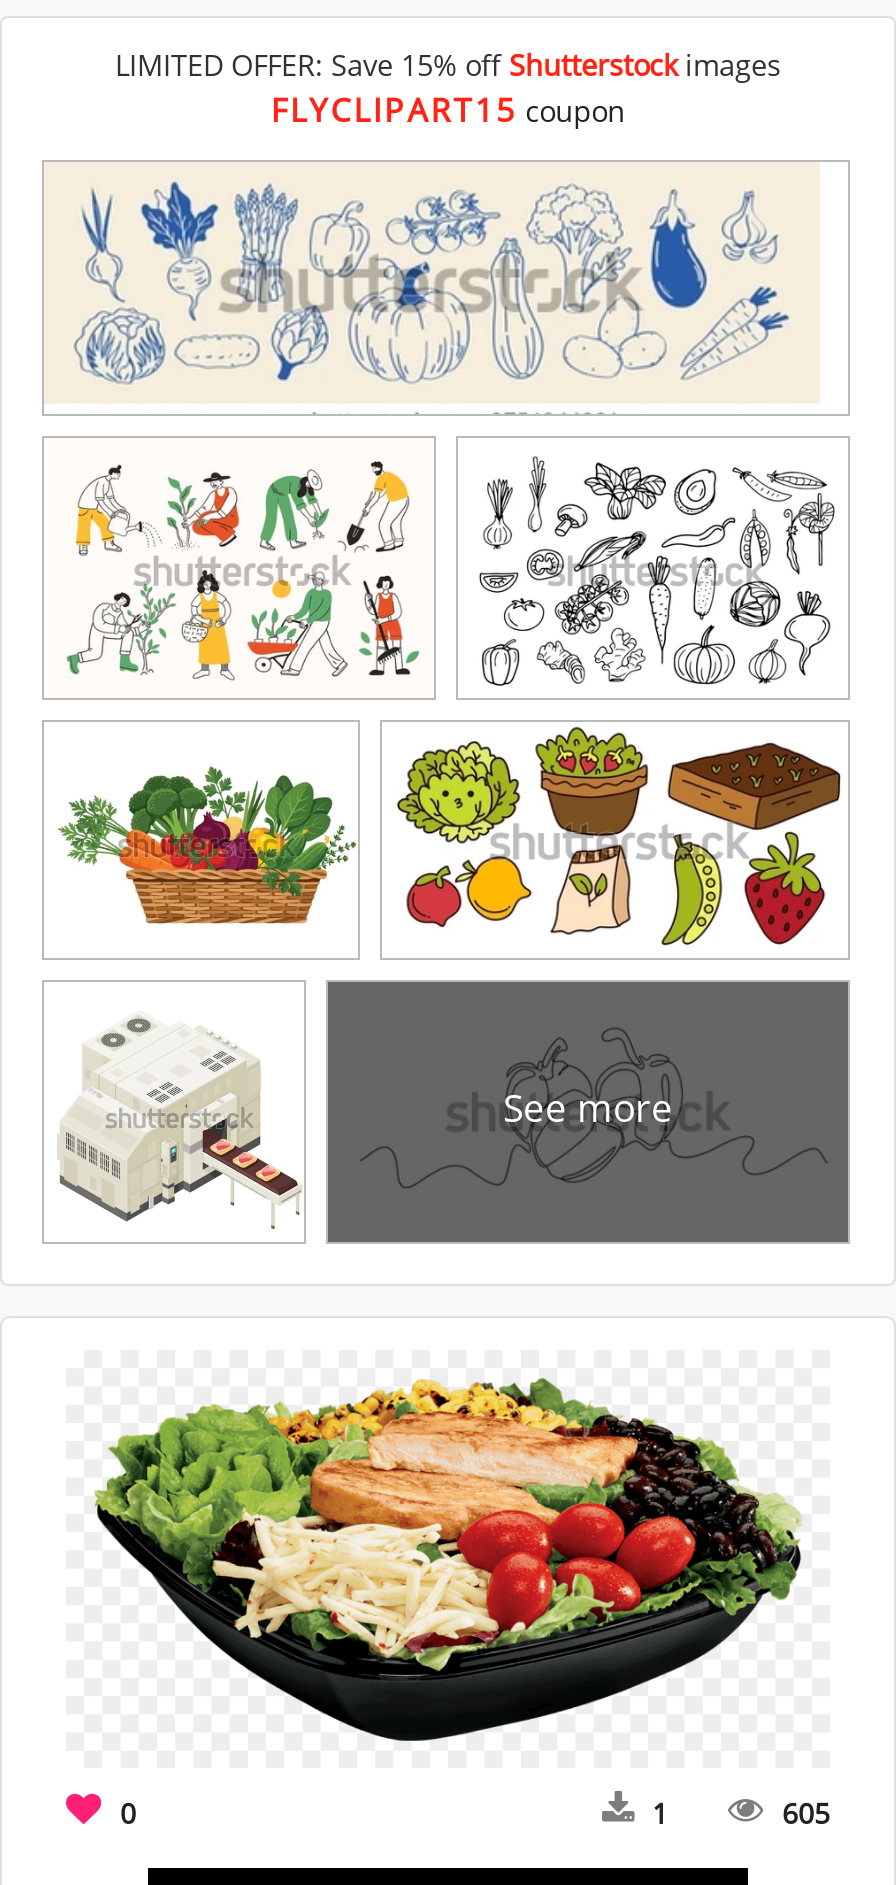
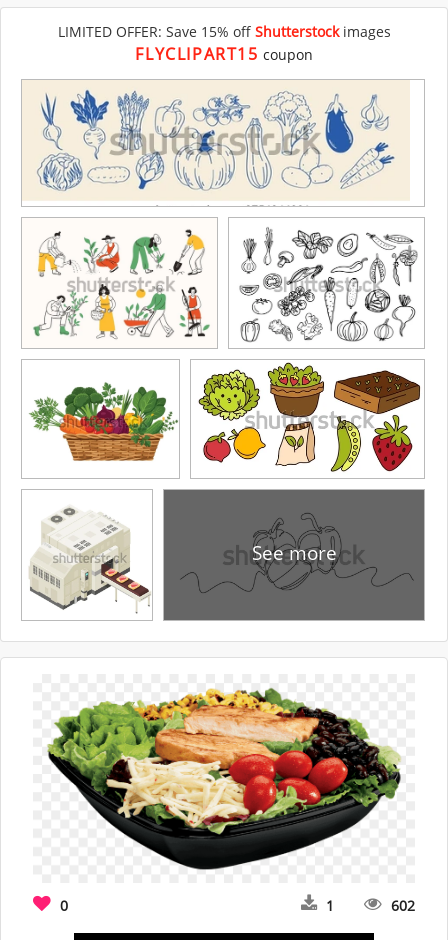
- 605
+ 602
